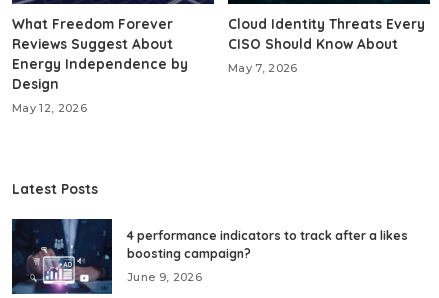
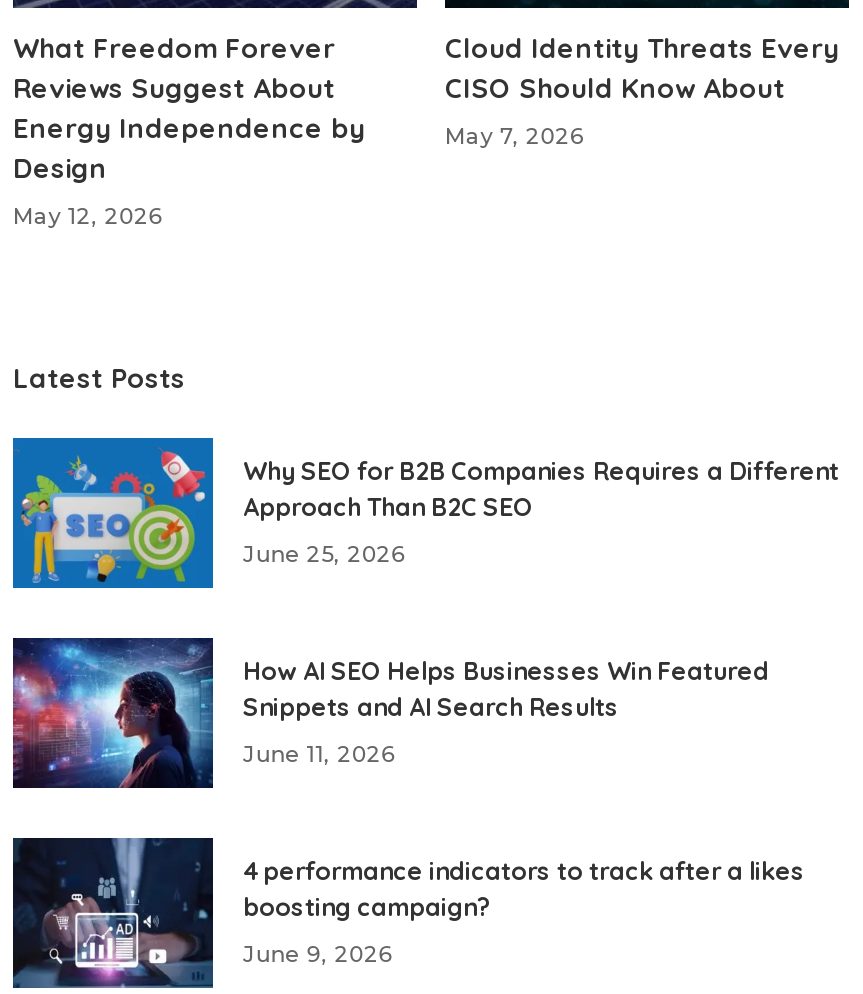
+ [image]
+ Why SEO for B2B Companies Requires a Different
+ Approach Than B2C SEO
+ June 25, 2026

+ [image]
+ How AI SEO Helps Businesses Win Featured
+ Snippets and AI Search Results
+ June 11, 2026
